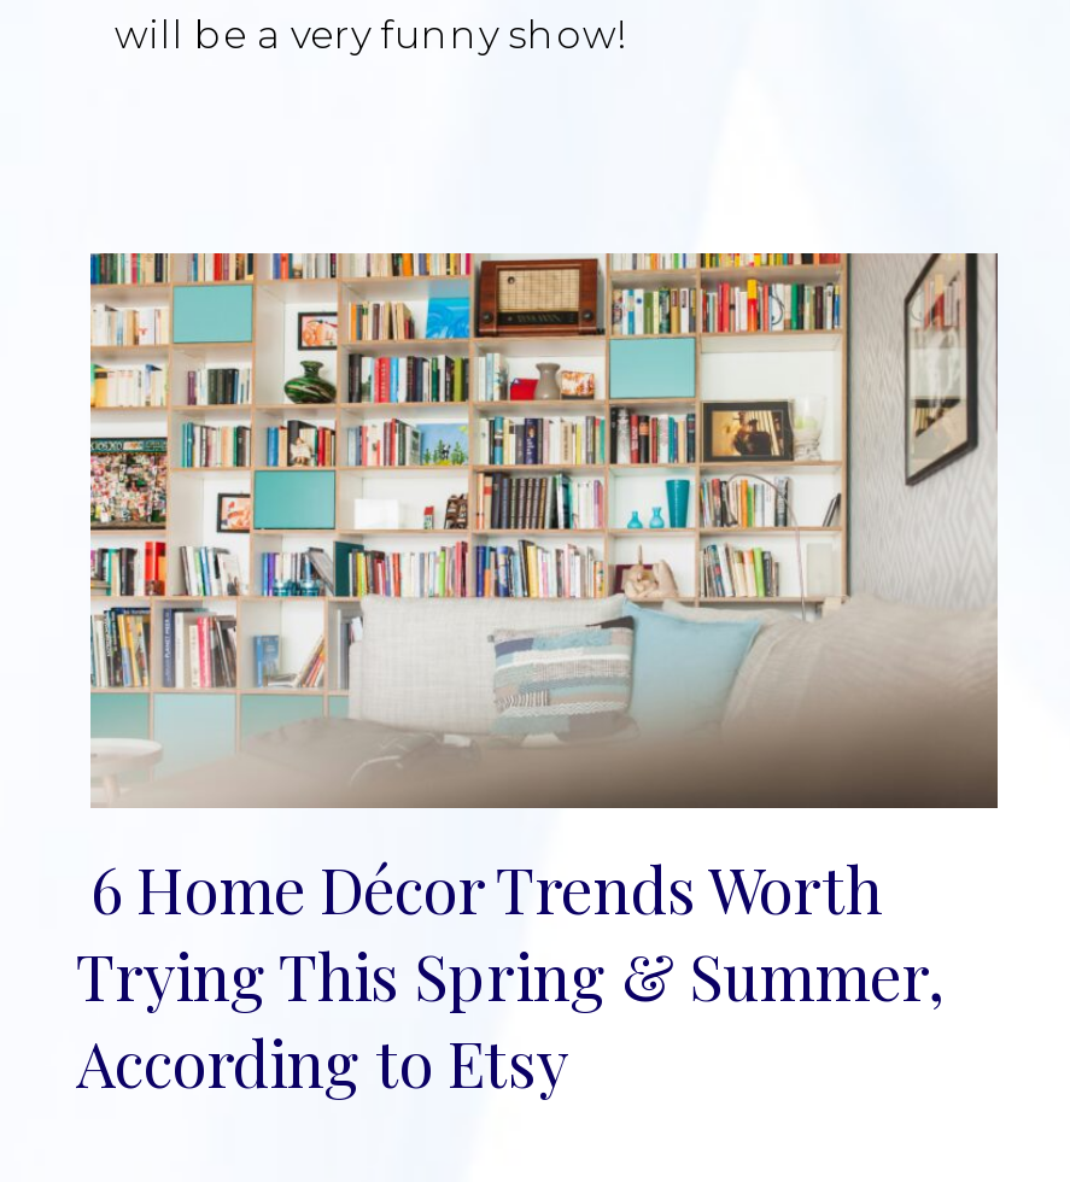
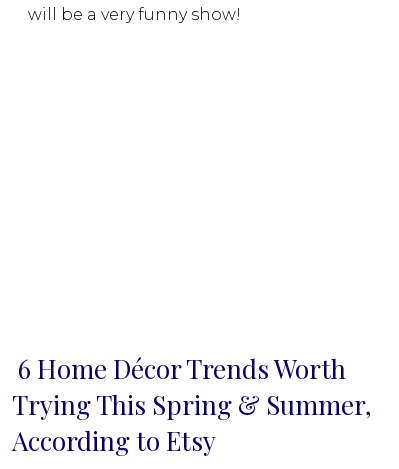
- [image]
